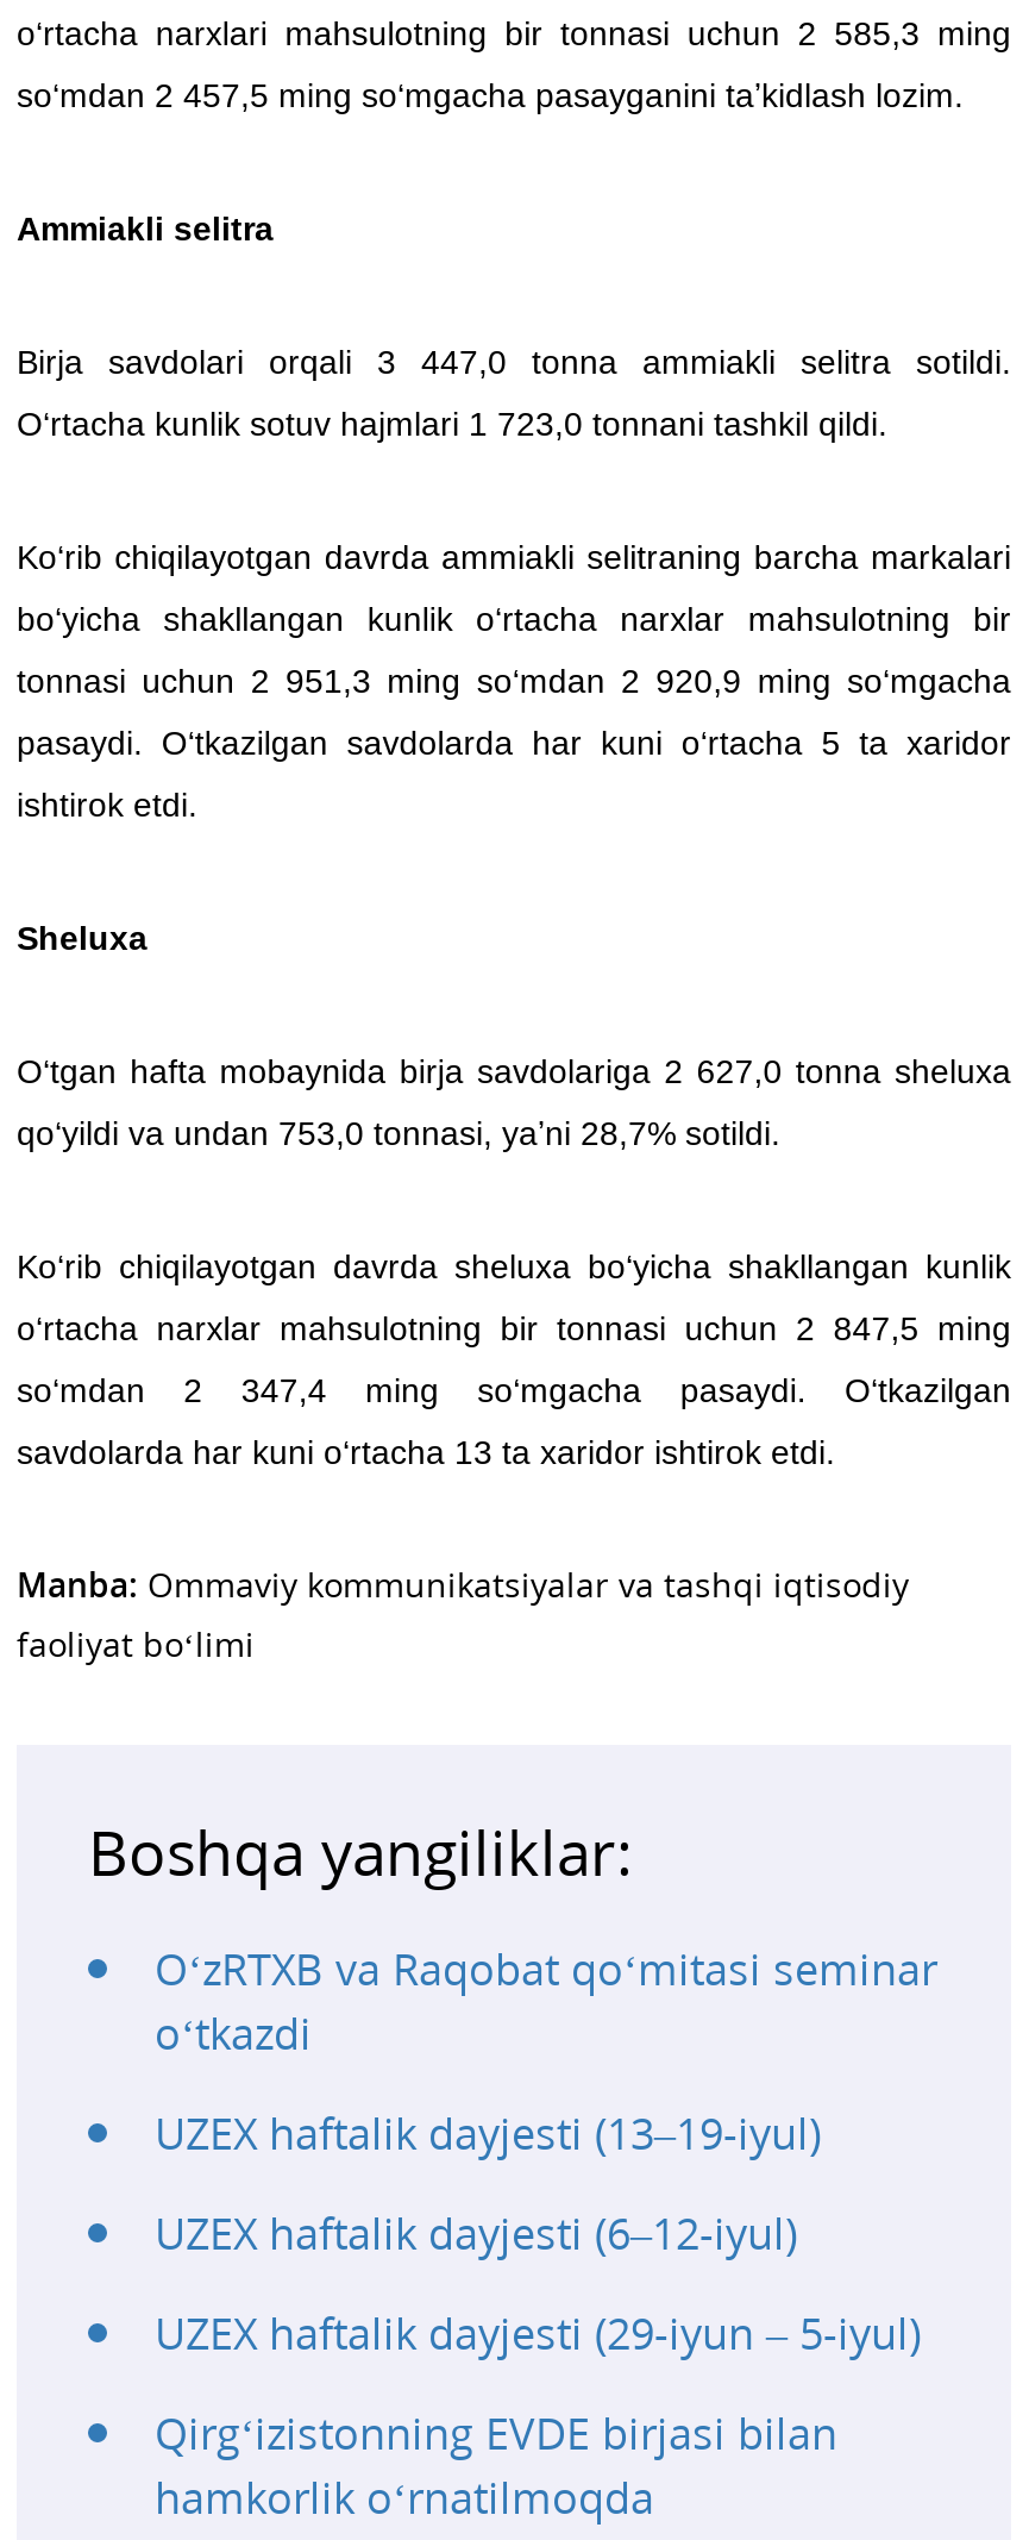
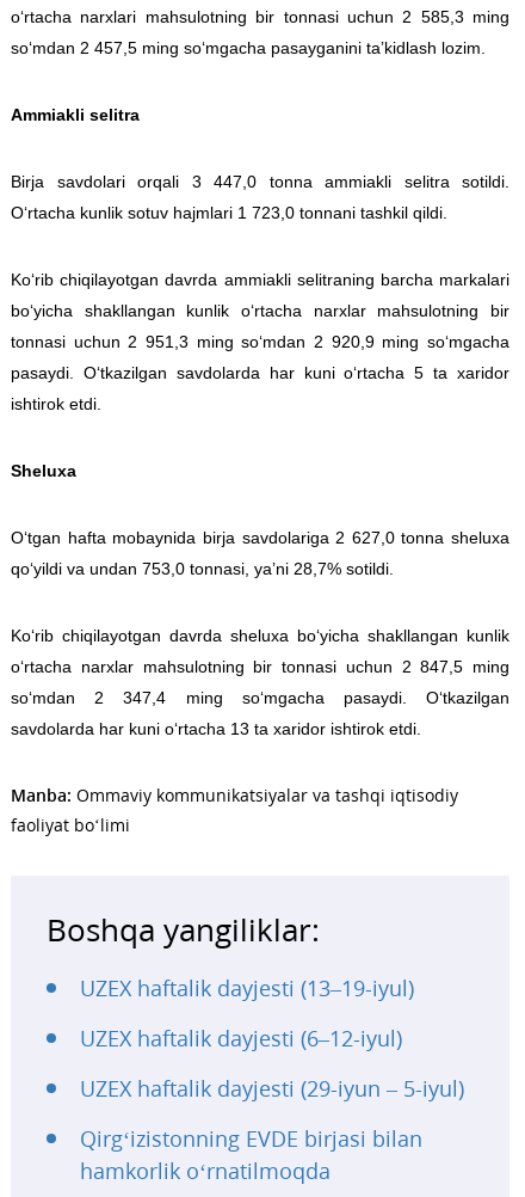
- O‘zRTXB va Raqobat qo‘mitasi seminar
- o‘tkazdi
